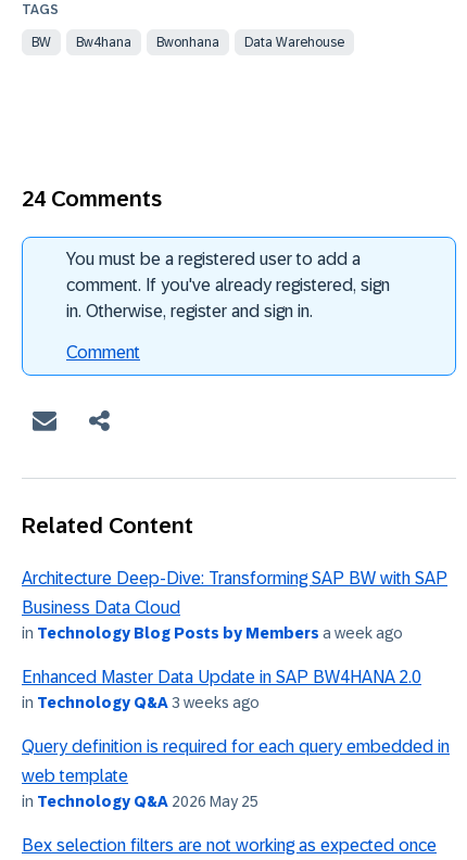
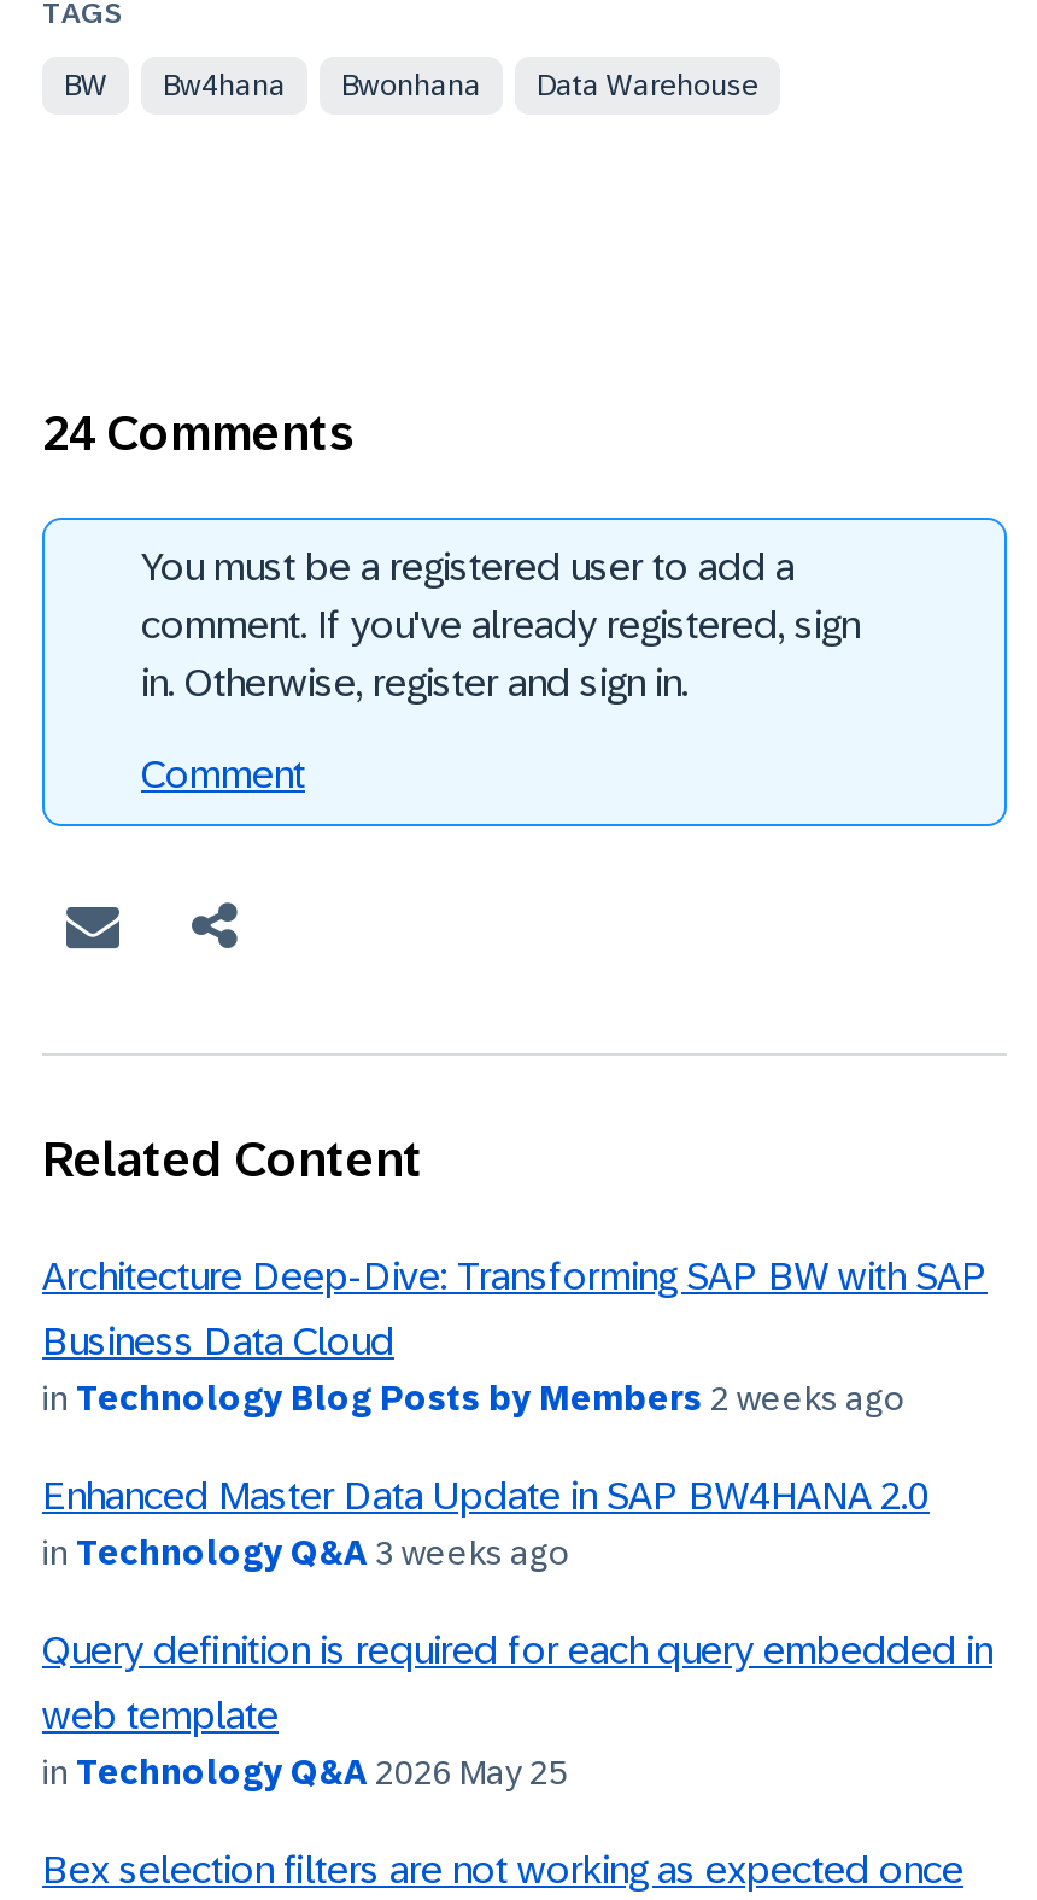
- in Technology Blog Posts by Members a week ago
+ in Technology Blog Posts by Members 2 weeks ago
